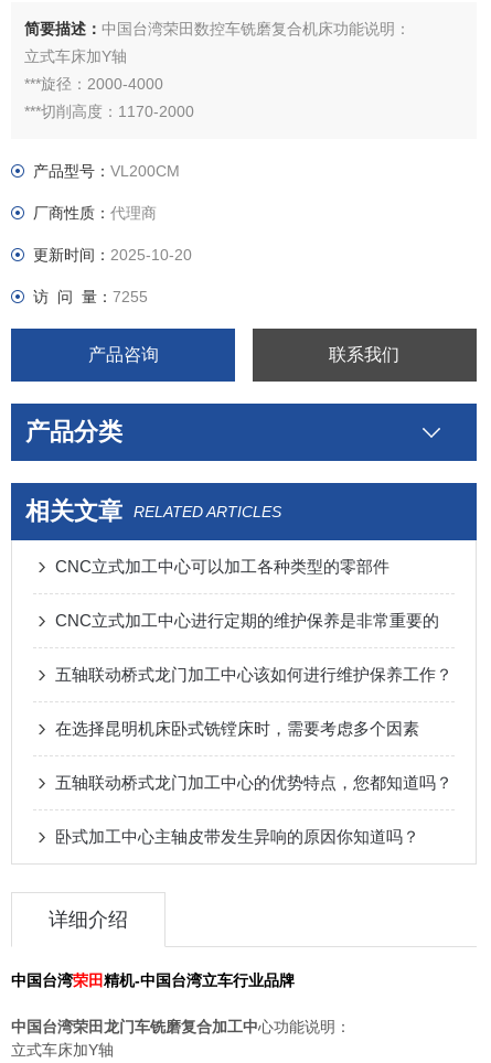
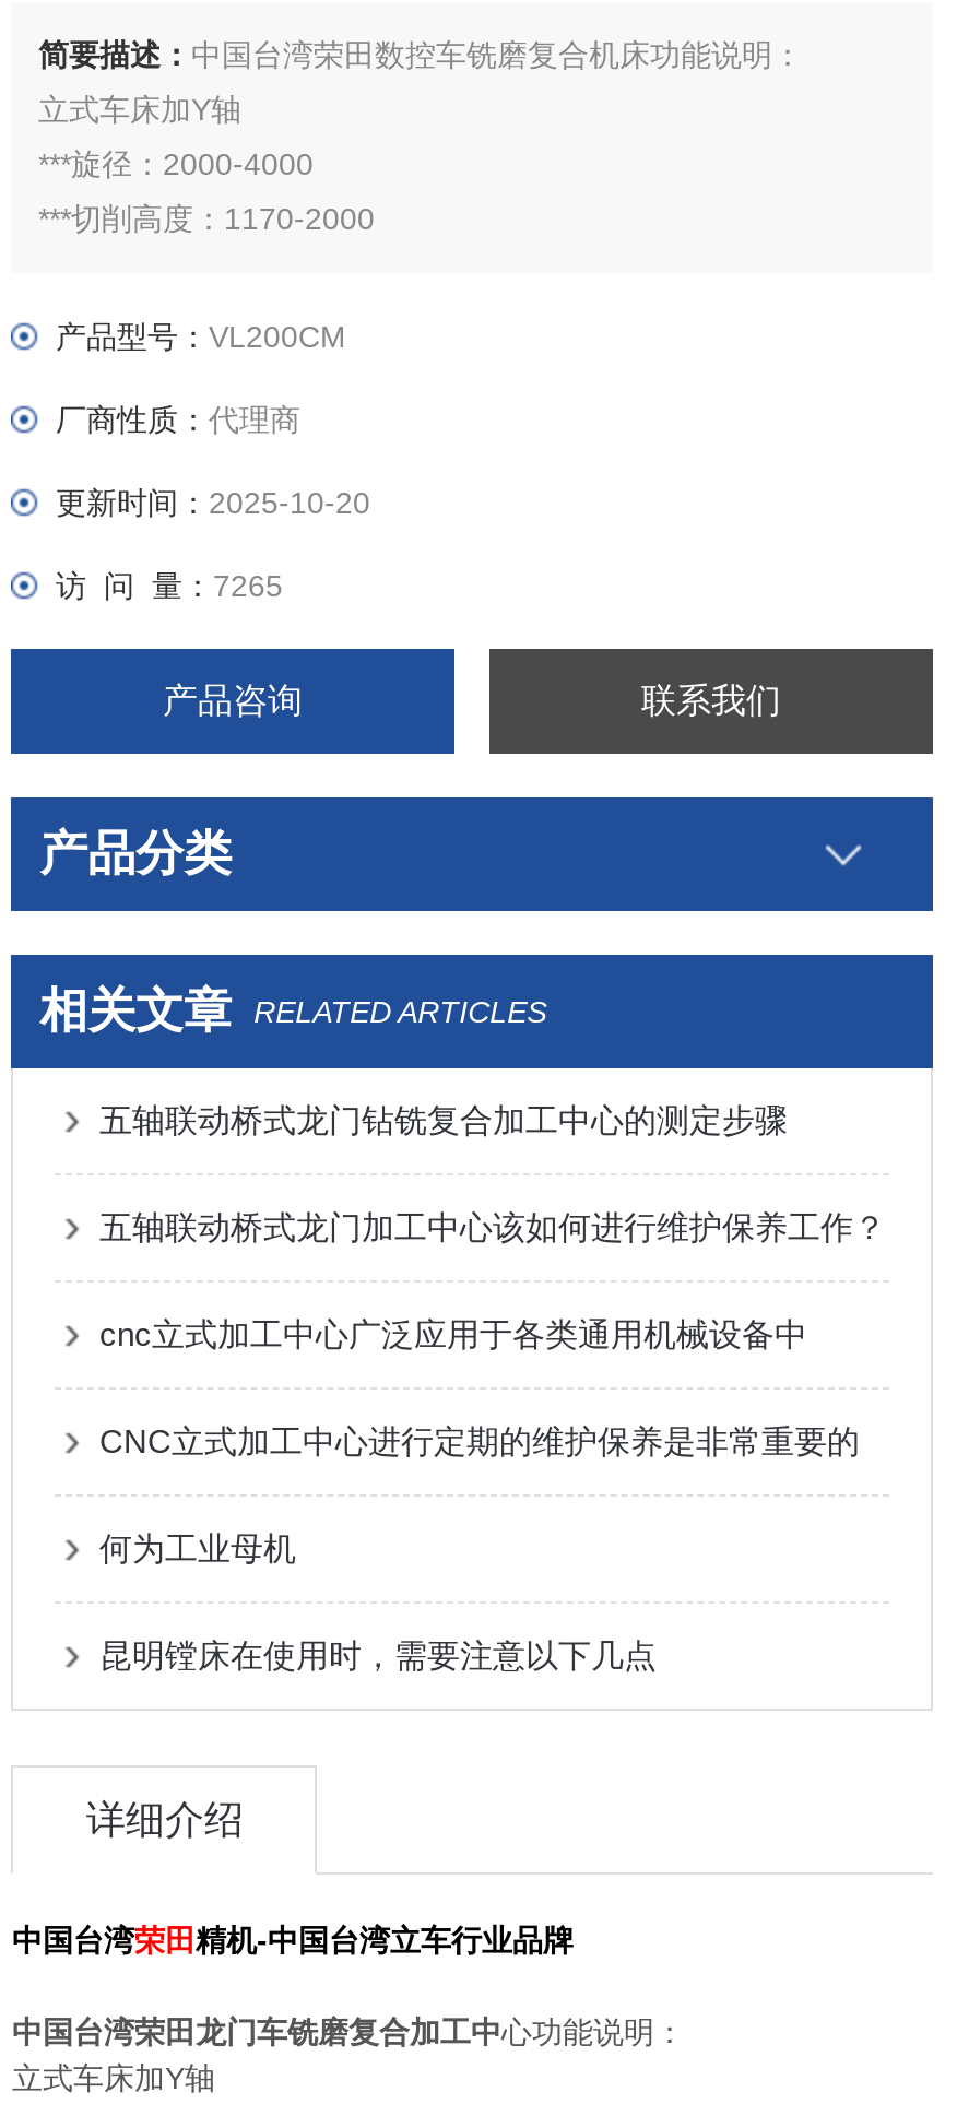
- 访 问 量：7255
+ 访 问 量：7265

- CNC立式加工中心可以加工各种类型的零部件
+ 五轴联动桥式龙门钻铣复合加工中心的测定步骤
+ cnc立式加工中心广泛应用于各类通用机械设备中

moved down: CNC立式加工中心进行定期的维护保养是非常重要的

moved up: 五轴联动桥式龙门加工中心该如何进行维护保养工作？

- 在选择昆明机床卧式铣镗床时，需要考虑多个因素
- 五轴联动桥式龙门加工中心的优势特点，您都知道吗？
- 卧式加工中心主轴皮带发生异响的原因你知道吗？
+ 何为工业母机
+ 昆明镗床在使用时，需要注意以下几点
